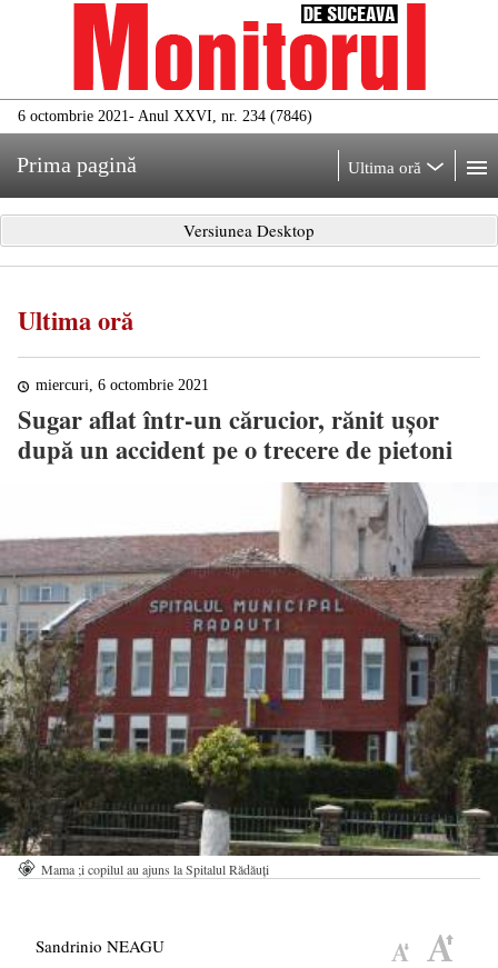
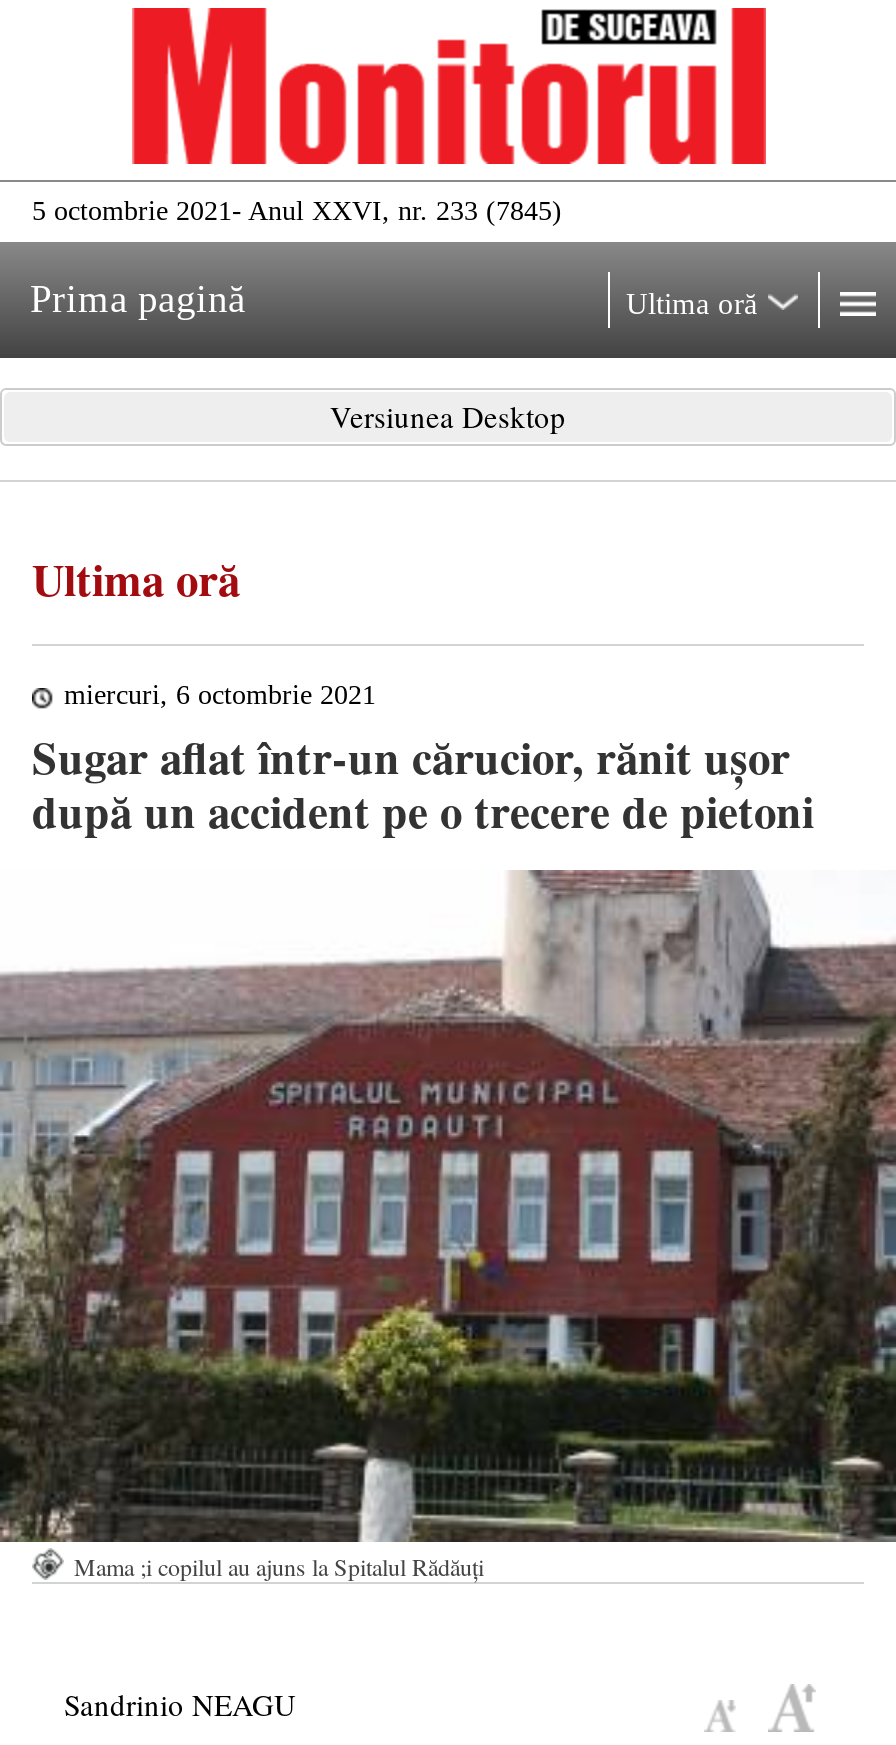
- 6 octombrie 2021- Anul XXVI, nr. 234 (7846)
+ 5 octombrie 2021- Anul XXVI, nr. 233 (7845)
